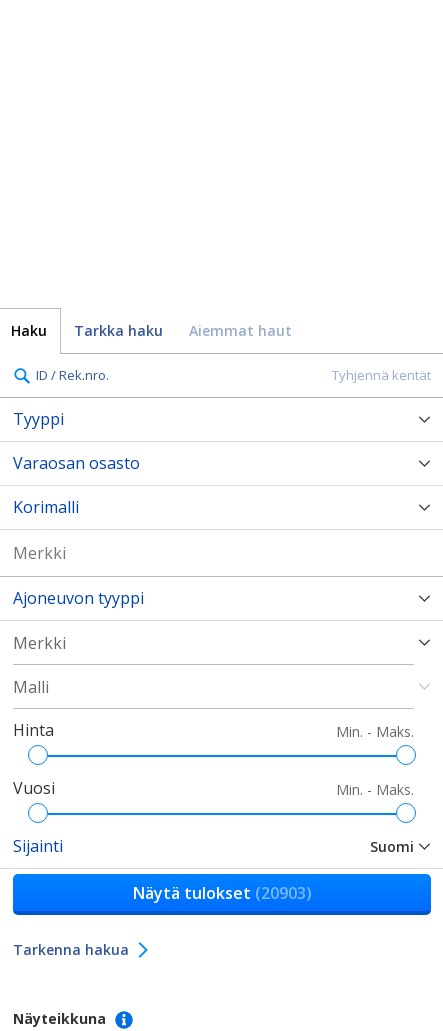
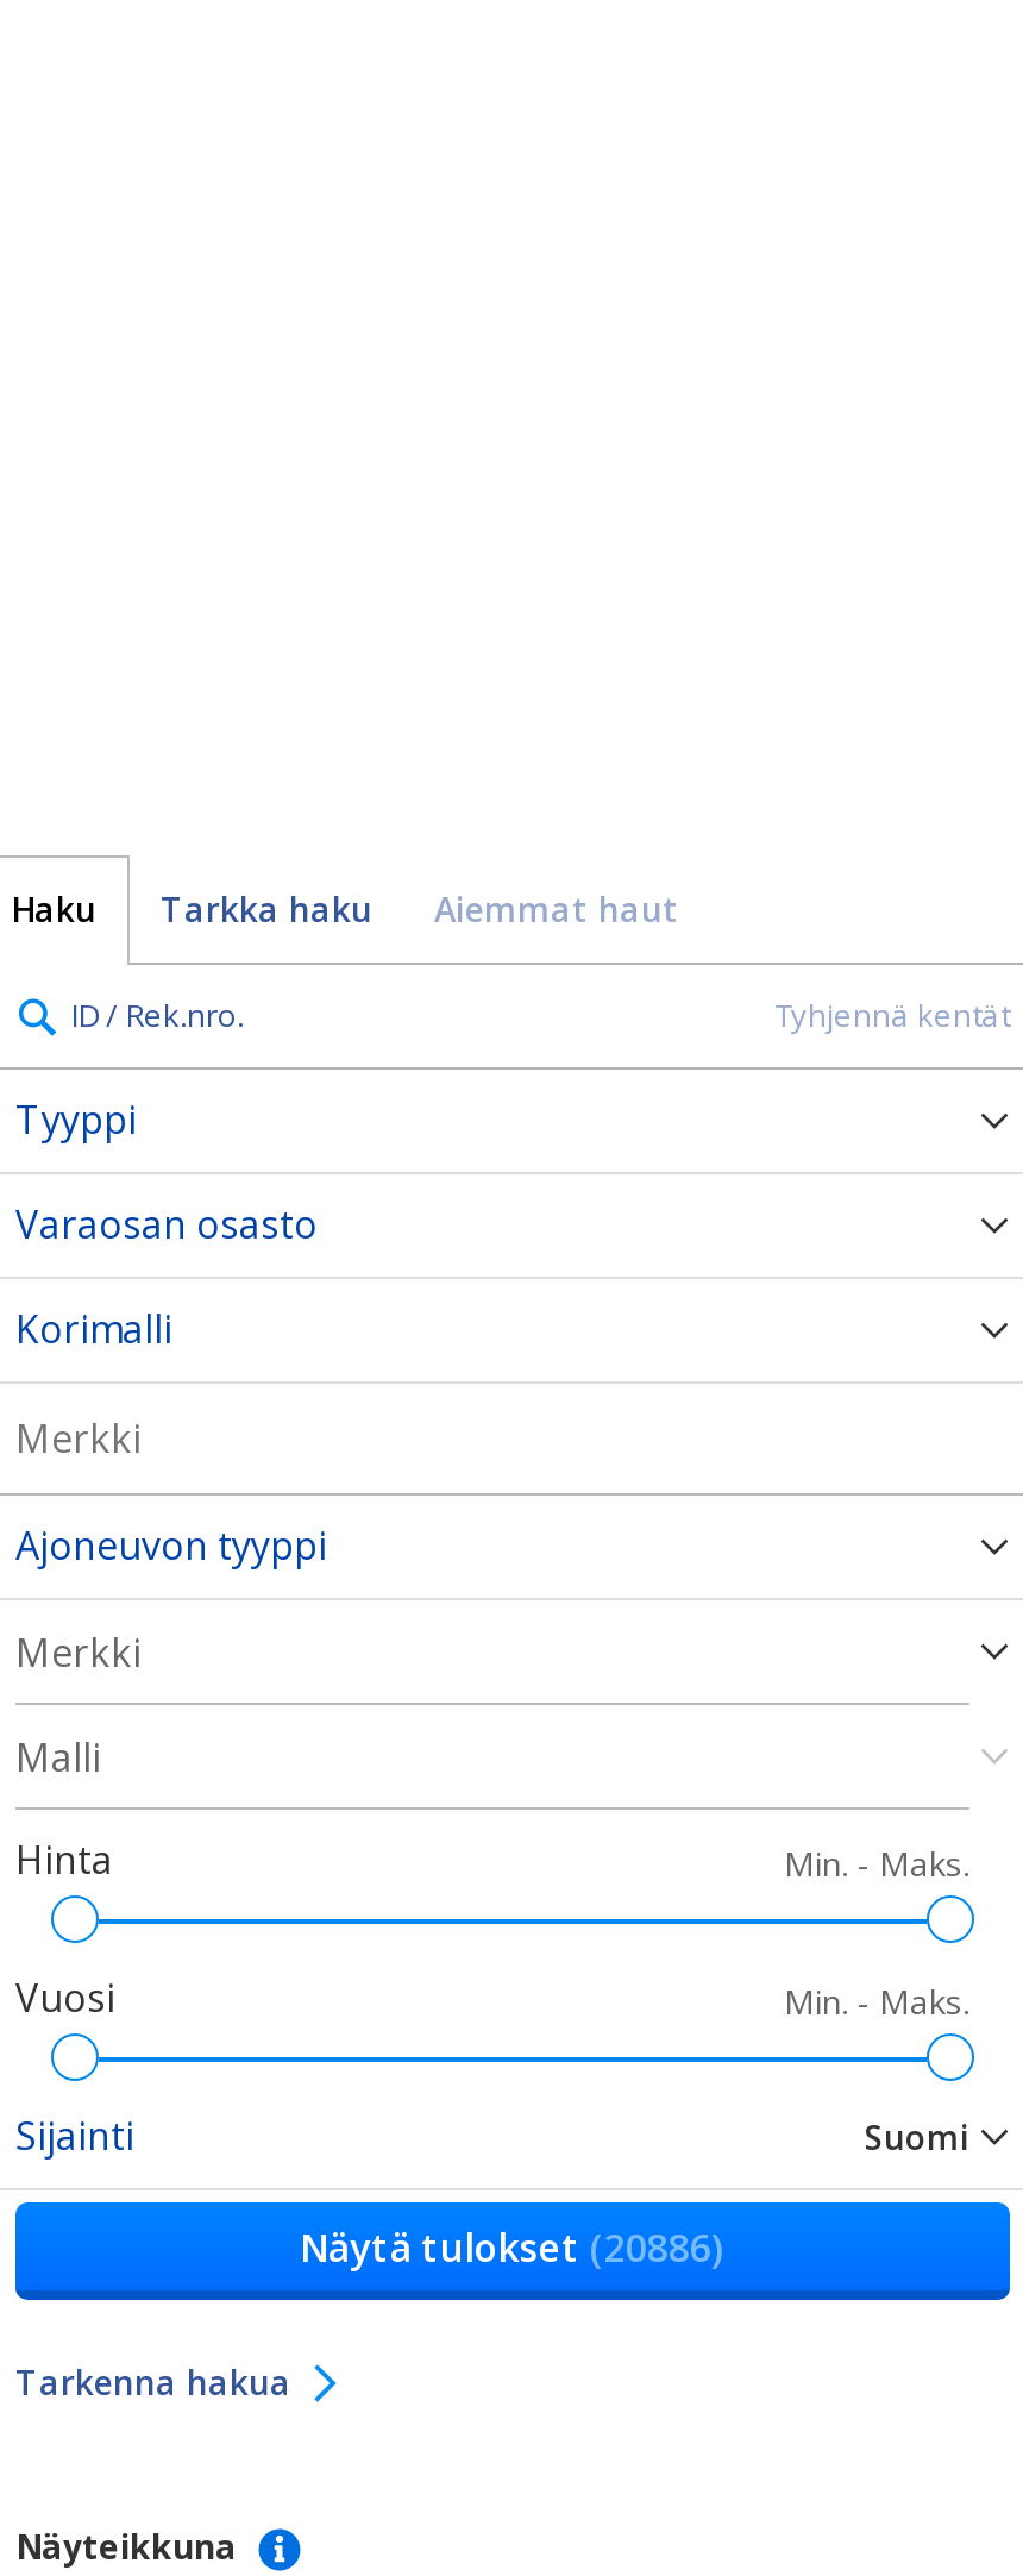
- Näytä tulokset (20903)
+ Näytä tulokset (20886)
